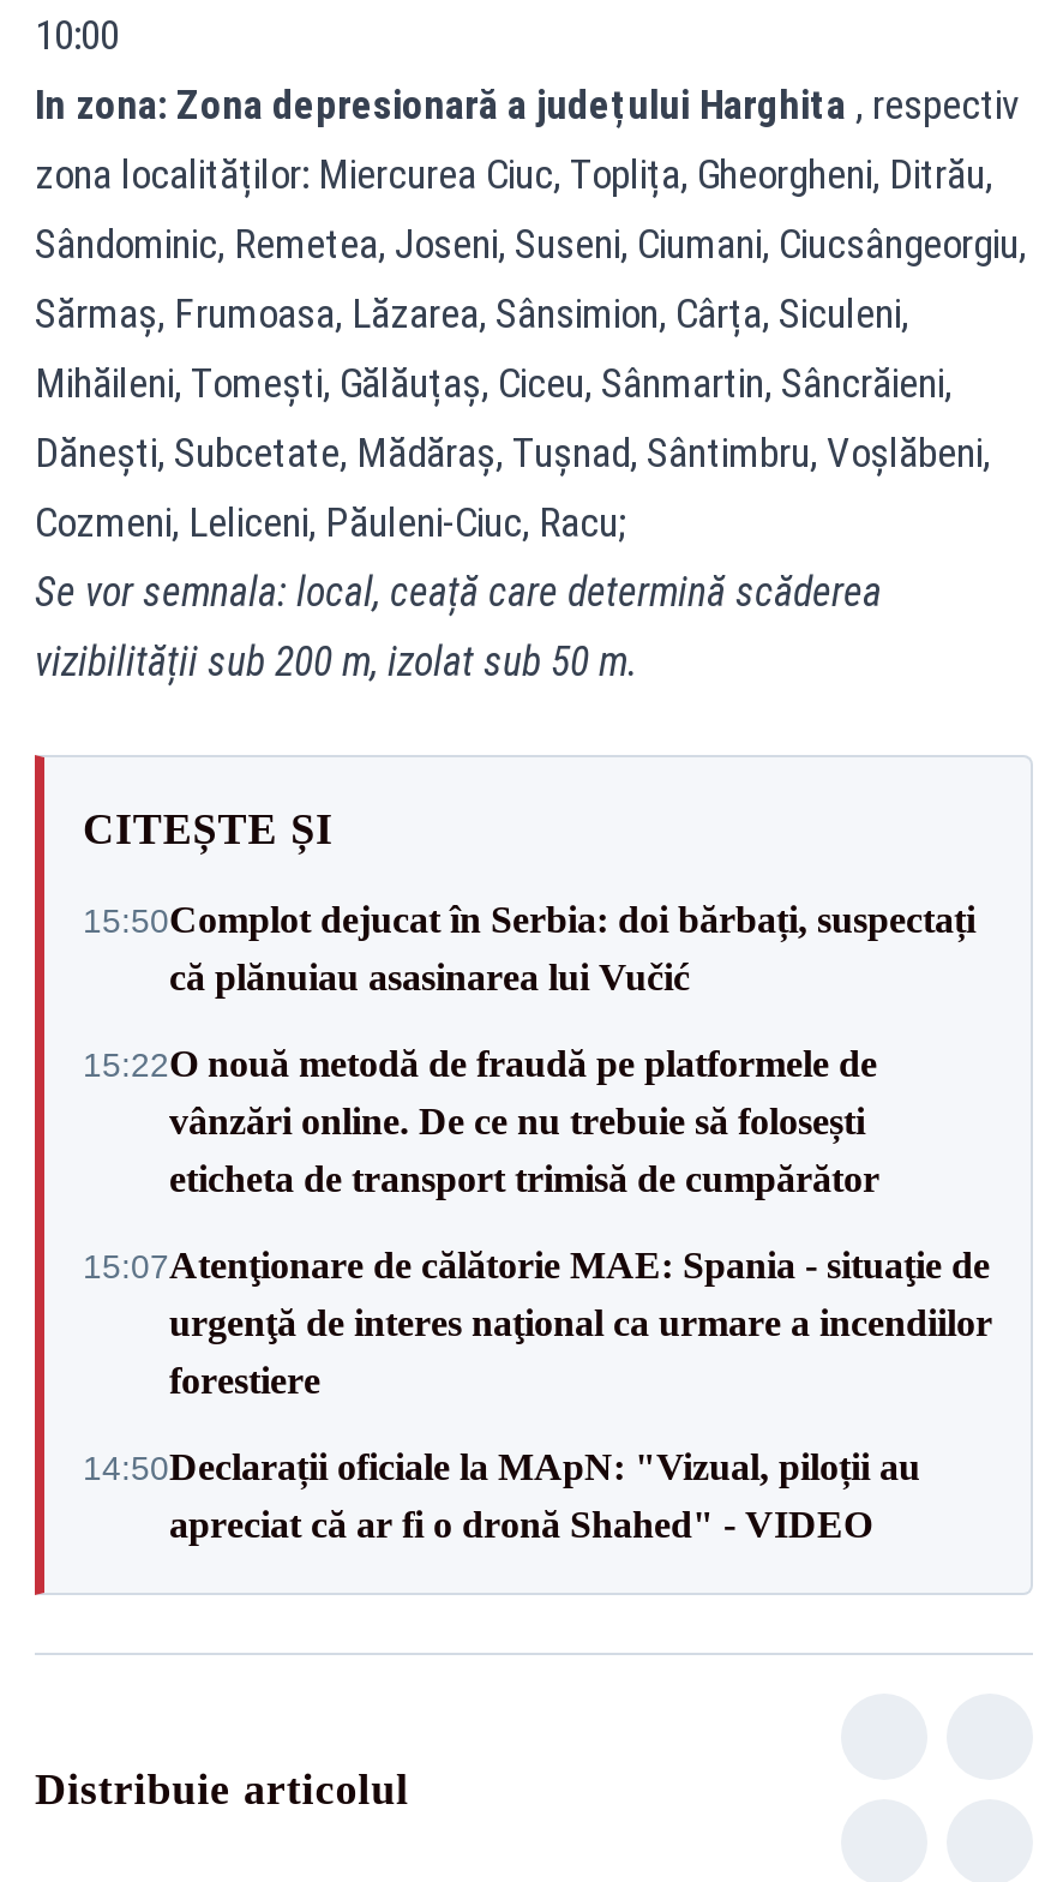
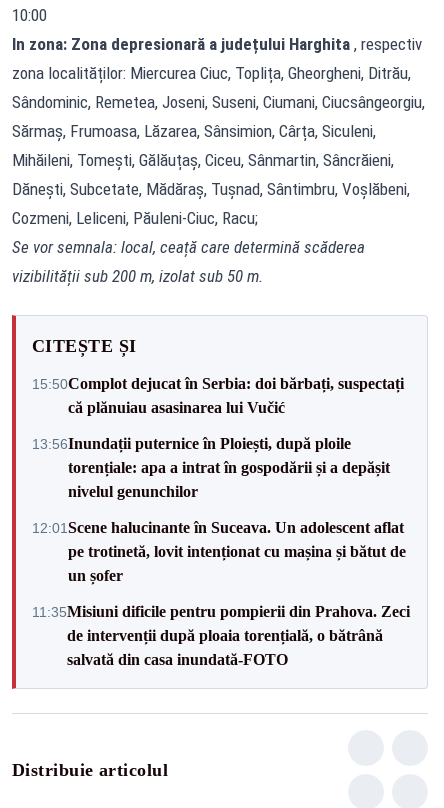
- 15:22O nouă metodă de fraudă pe platformele de
- vânzări online. De ce nu trebuie să folosești
- eticheta de transport trimisă de cumpărător
+ 13:56Inundații puternice în Ploiești, după ploile
+ torențiale: apa a intrat în gospodării și a depășit
+ nivelul genunchilor

- 15:07Atenţionare de călătorie MAE: Spania - situaţie de
- urgenţă de interes naţional ca urmare a incendiilor
- forestiere
+ 12:01Scene halucinante în Suceava. Un adolescent aflat
+ pe trotinetă, lovit intenționat cu mașina și bătut de
+ un șofer

- 14:50Declarații oficiale la MApN: "Vizual, piloții au
- apreciat că ar fi o dronă Shahed" - VIDEO
+ 11:35Misiuni dificile pentru pompierii din Prahova. Zeci
+ de intervenții după ploaia torențială, o bătrână
+ salvată din casa inundată-FOTO
